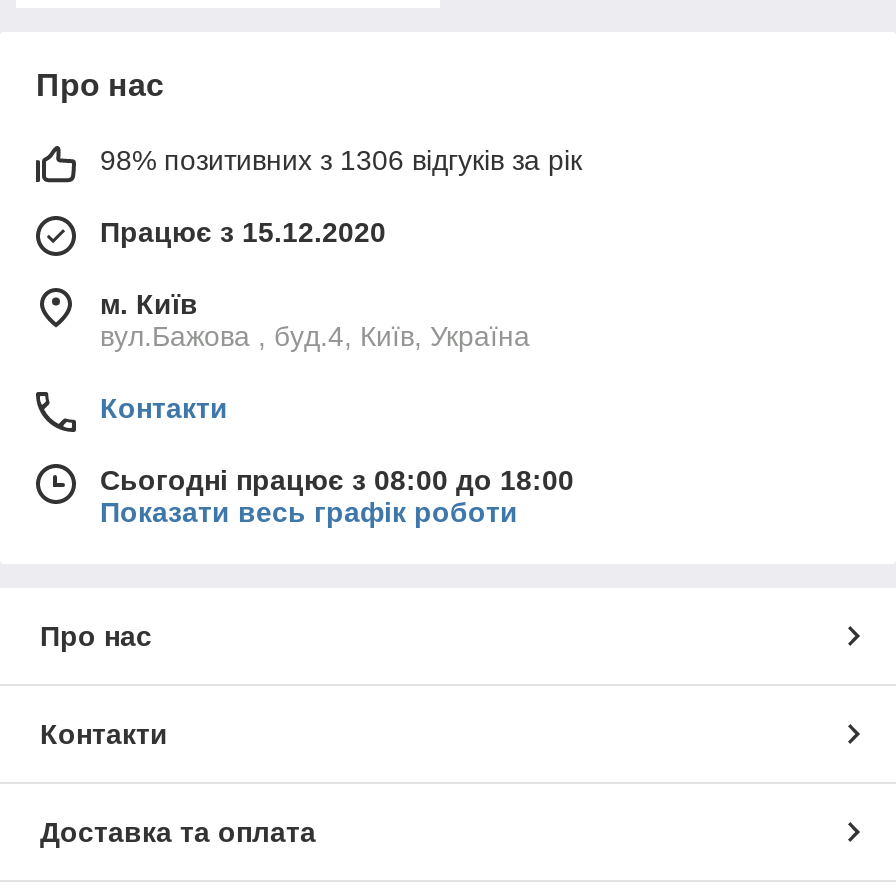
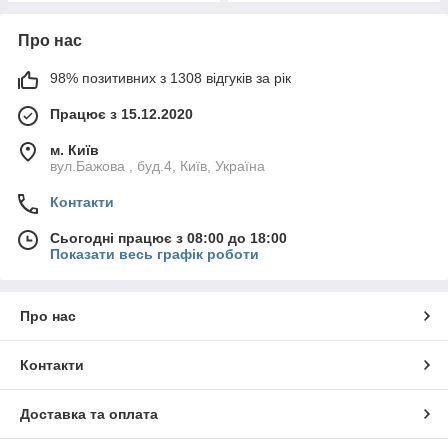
- 98% позитивних з 1306 відгуків за рік
+ 98% позитивних з 1308 відгуків за рік
